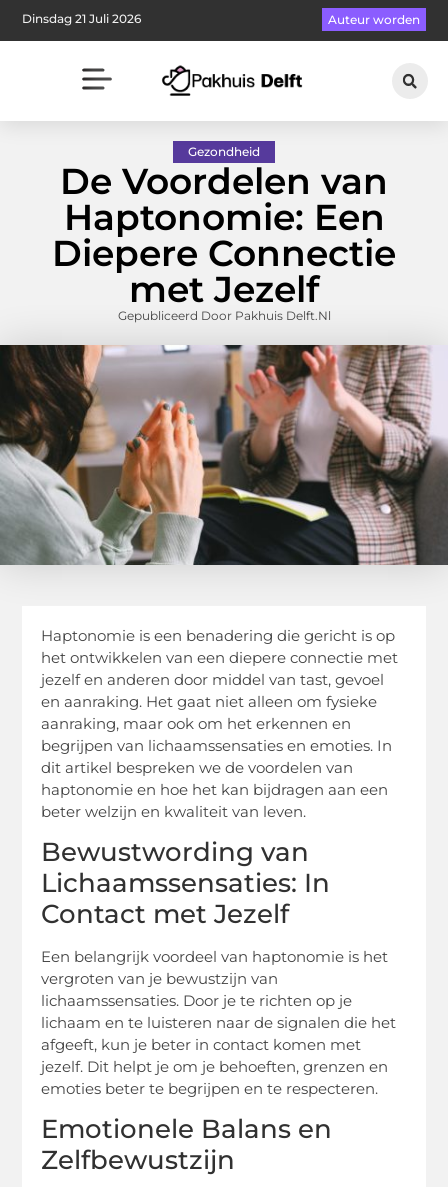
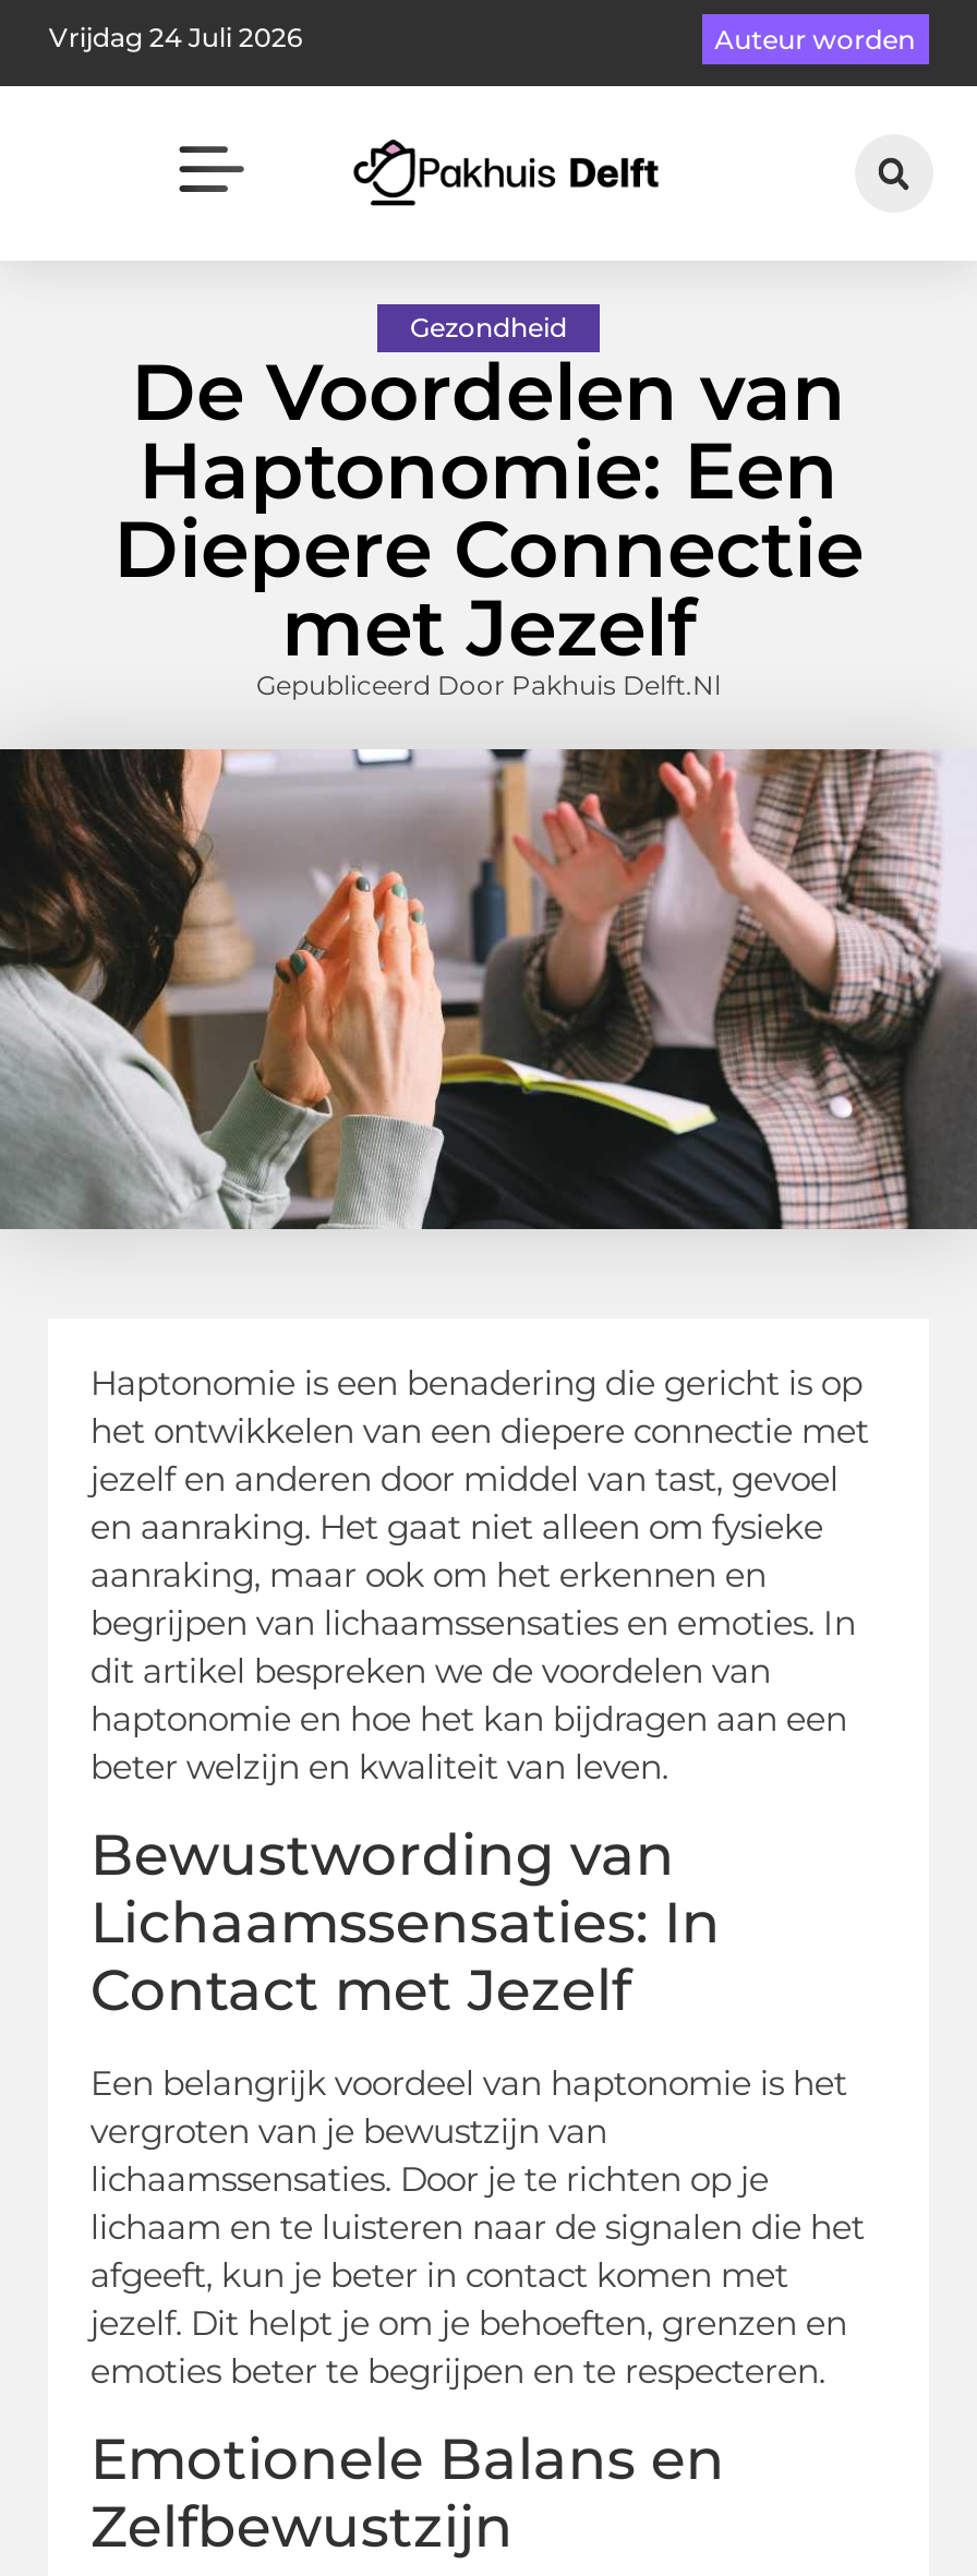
- Dinsdag 21 Juli 2026
+ Vrijdag 24 Juli 2026
